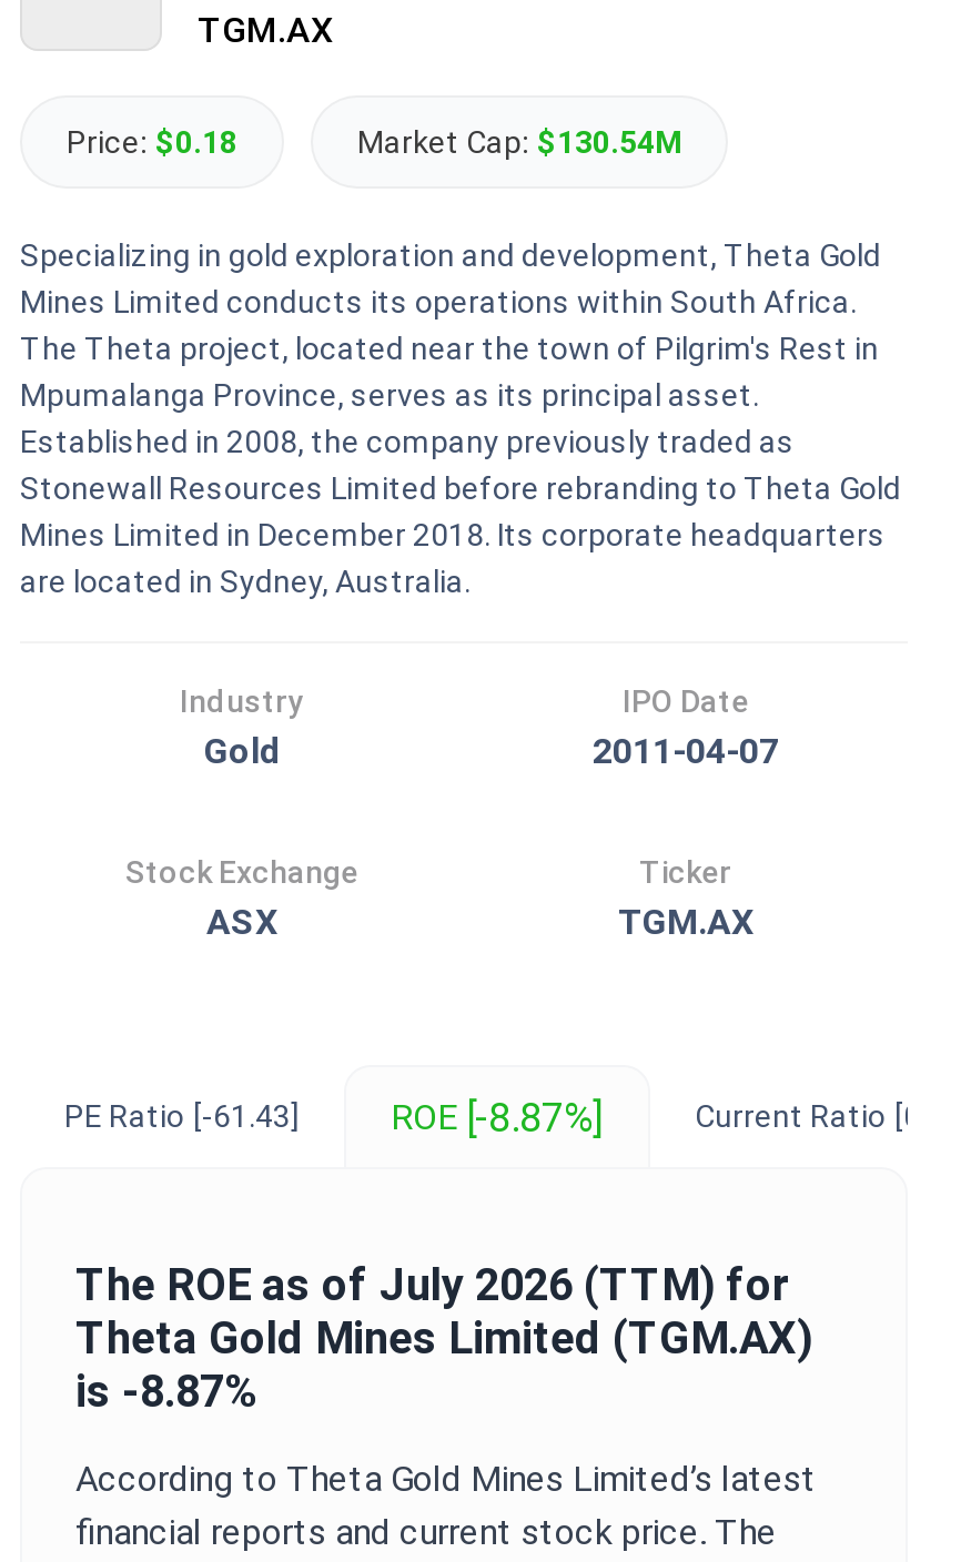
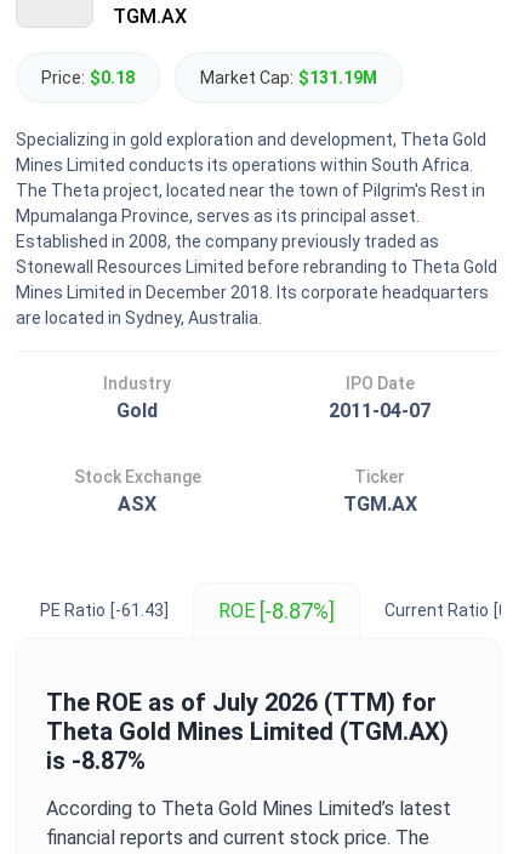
- Market Cap: $130.54M
+ Market Cap: $131.19M
